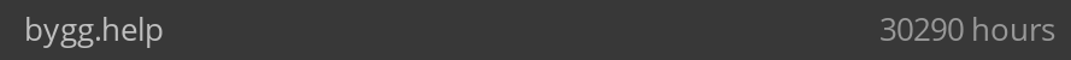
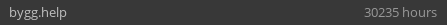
- 30290 hours
+ 30235 hours
